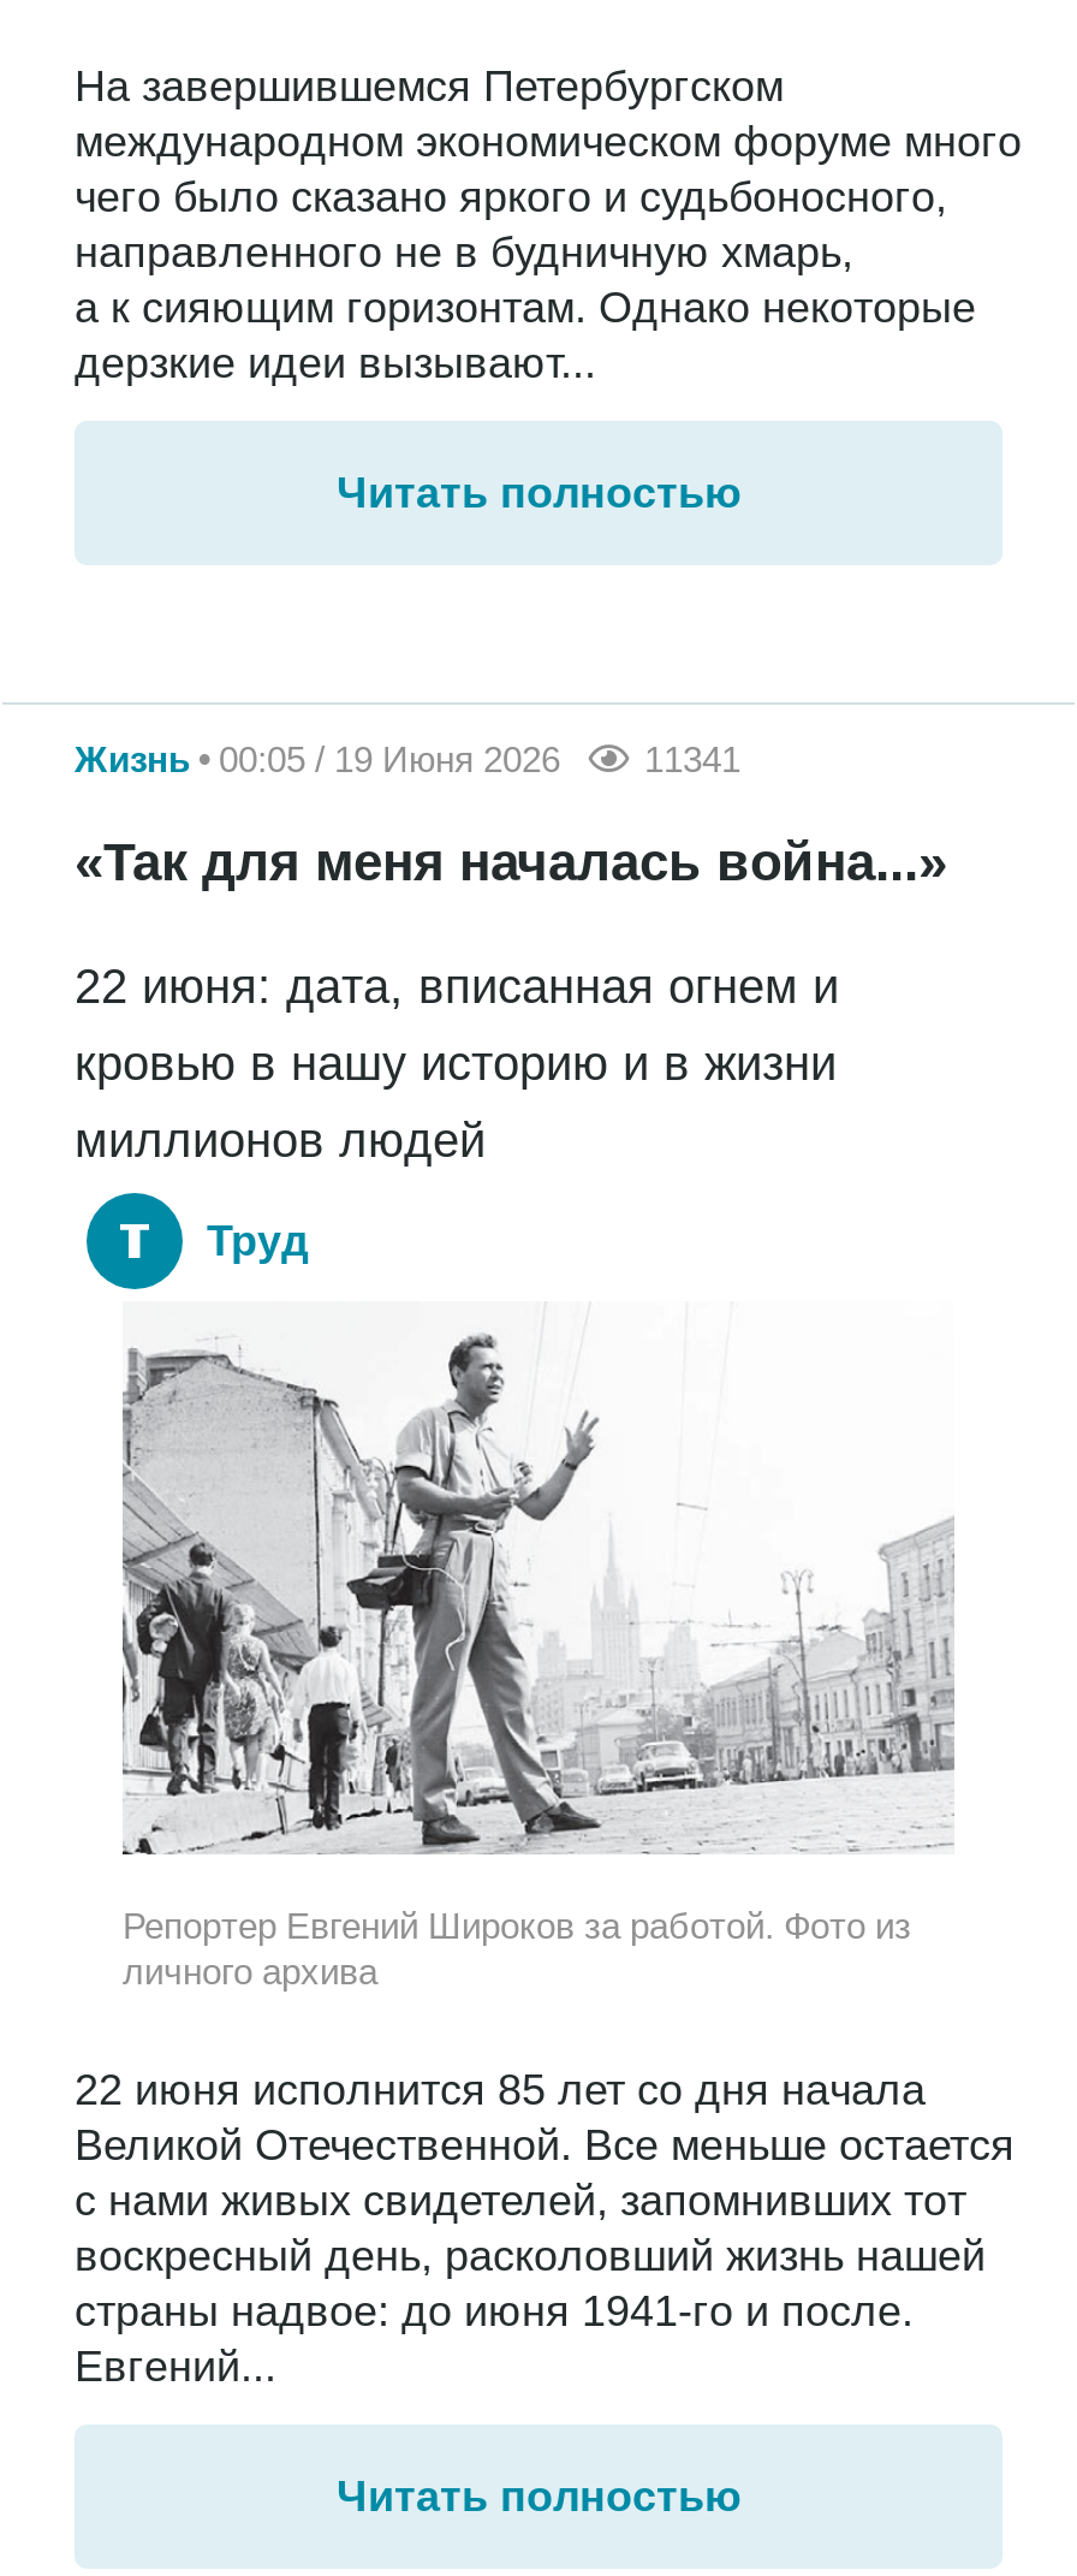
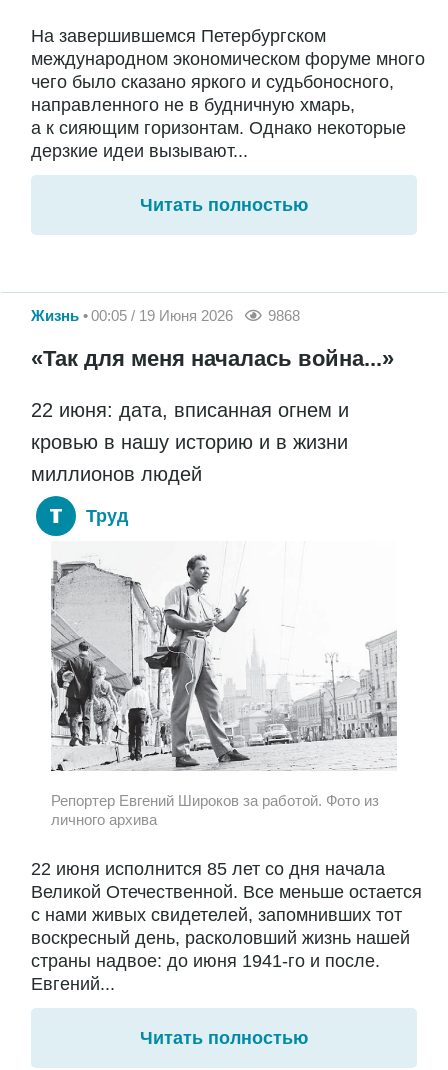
- 11341
+ 9868
